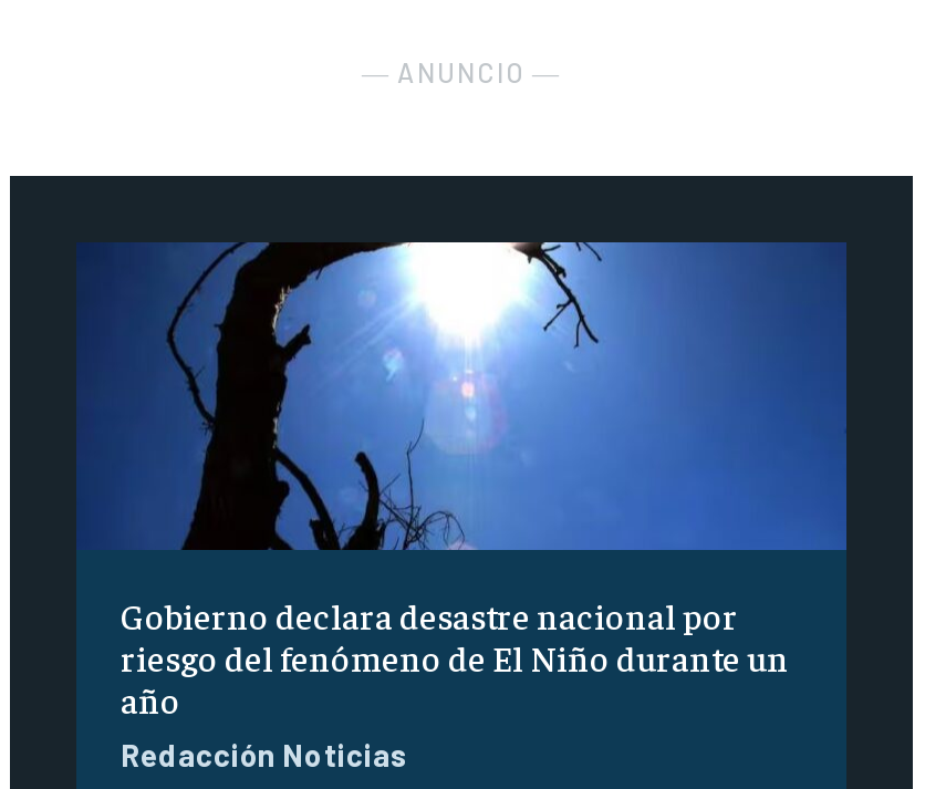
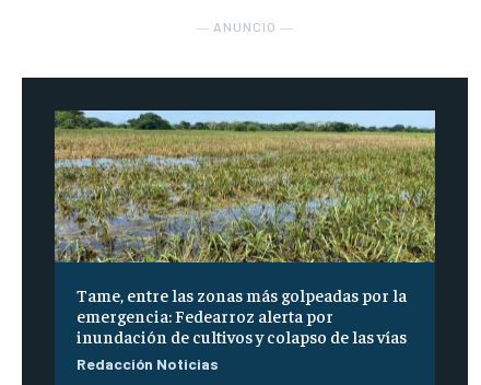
- [image]
- Gobierno declara desastre nacional por
- riesgo del fenómeno de El Niño durante un
- año
+ [image]
+ Tame, entre las zonas más golpeadas por la
+ emergencia: Fedearroz alerta por
+ inundación de cultivos y colapso de las vías
